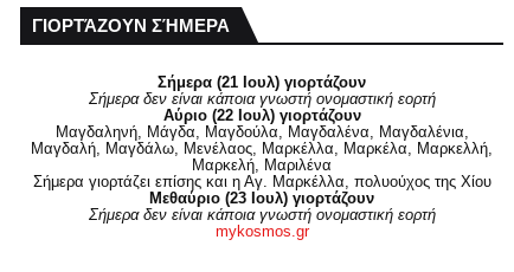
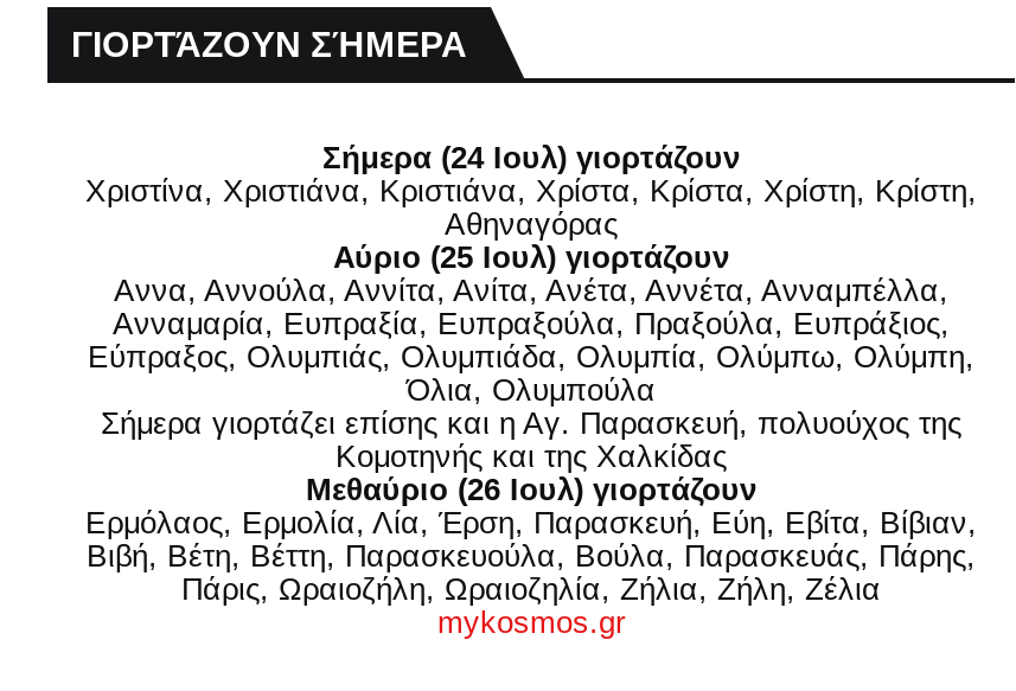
- Σήμερα (21 Ιουλ) γιορτάζουν
- Σήμερα δεν είναι κάποια γνωστή ονομαστική εορτή
- Αύριο (22 Ιουλ) γιορτάζουν
- Μαγδαληνή, Μάγδα, Μαγδούλα, Μαγδαλένα, Μαγδαλένια,
- Μαγδαλή, Μαγδάλω, Μενέλαος, Μαρκέλλα, Μαρκέλα, Μαρκελλή,
- Μαρκελή, Μαριλένα
- Σήμερα γιορτάζει επίσης και η Αγ. Μαρκέλλα, πολυούχος της Χίου
- Μεθαύριο (23 Ιουλ) γιορτάζουν
- Σήμερα δεν είναι κάποια γνωστή ονομαστική εορτή
+ Σήμερα (24 Ιουλ) γιορτάζουν
+ Χριστίνα, Χριστιάνα, Κριστιάνα, Χρίστα, Κρίστα, Χρίστη, Κρίστη,
+ Αθηναγόρας
+ Αύριο (25 Ιουλ) γιορτάζουν
+ Αννα, Αννούλα, Αννίτα, Ανίτα, Ανέτα, Αννέτα, Ανναμπέλλα,
+ Ανναμαρία, Ευπραξία, Ευπραξούλα, Πραξούλα, Ευπράξιος,
+ Εύπραξος, Ολυμπιάς, Ολυμπιάδα, Ολυμπία, Ολύμπω, Ολύμπη,
+ Όλια, Ολυμπούλα
+ Σήμερα γιορτάζει επίσης και η Αγ. Παρασκευή, πολυούχος της
+ Κομοτηνής και της Χαλκίδας
+ Μεθαύριο (26 Ιουλ) γιορτάζουν
+ Ερμόλαος, Ερμολία, Λία, Έρση, Παρασκευή, Εύη, Εβίτα, Βίβιαν,
+ Βιβή, Βέτη, Βέττη, Παρασκευούλα, Βούλα, Παρασκευάς, Πάρης,
+ Πάρις, Ωραιοζήλη, Ωραιοζηλία, Ζήλια, Ζήλη, Ζέλια
